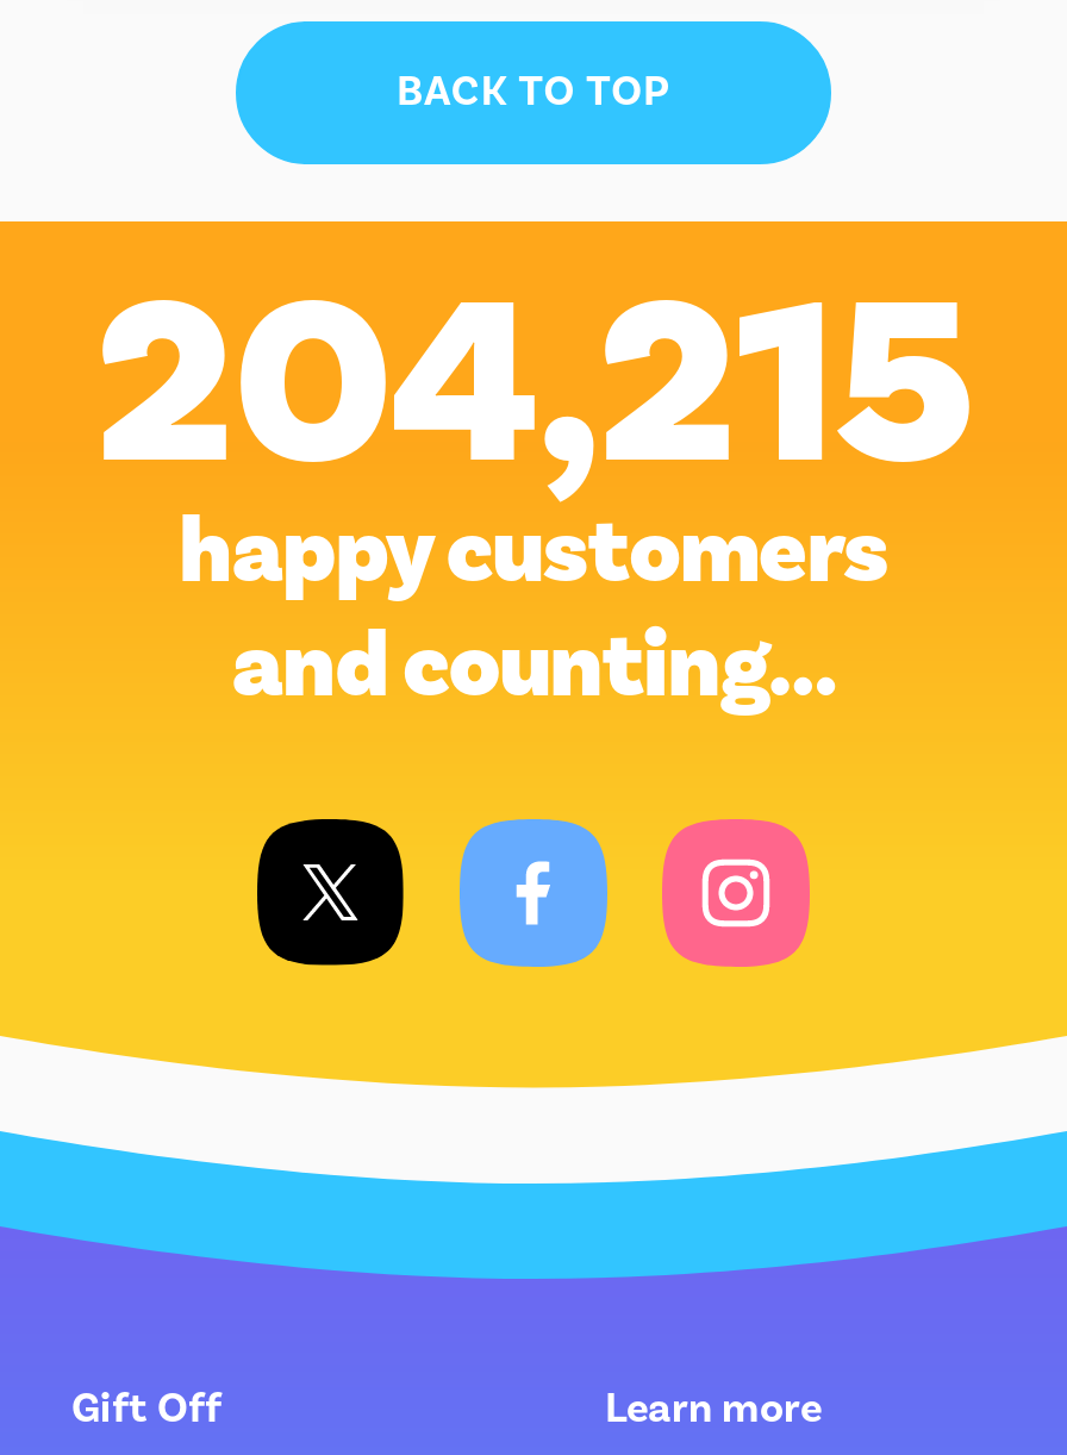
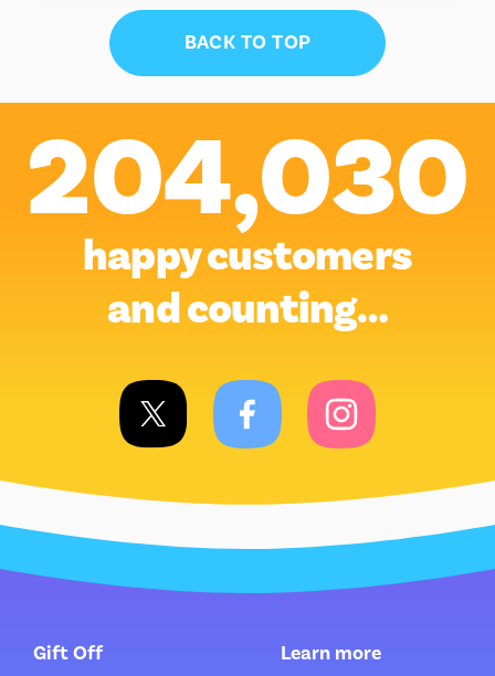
- 204,215
+ 204,030
